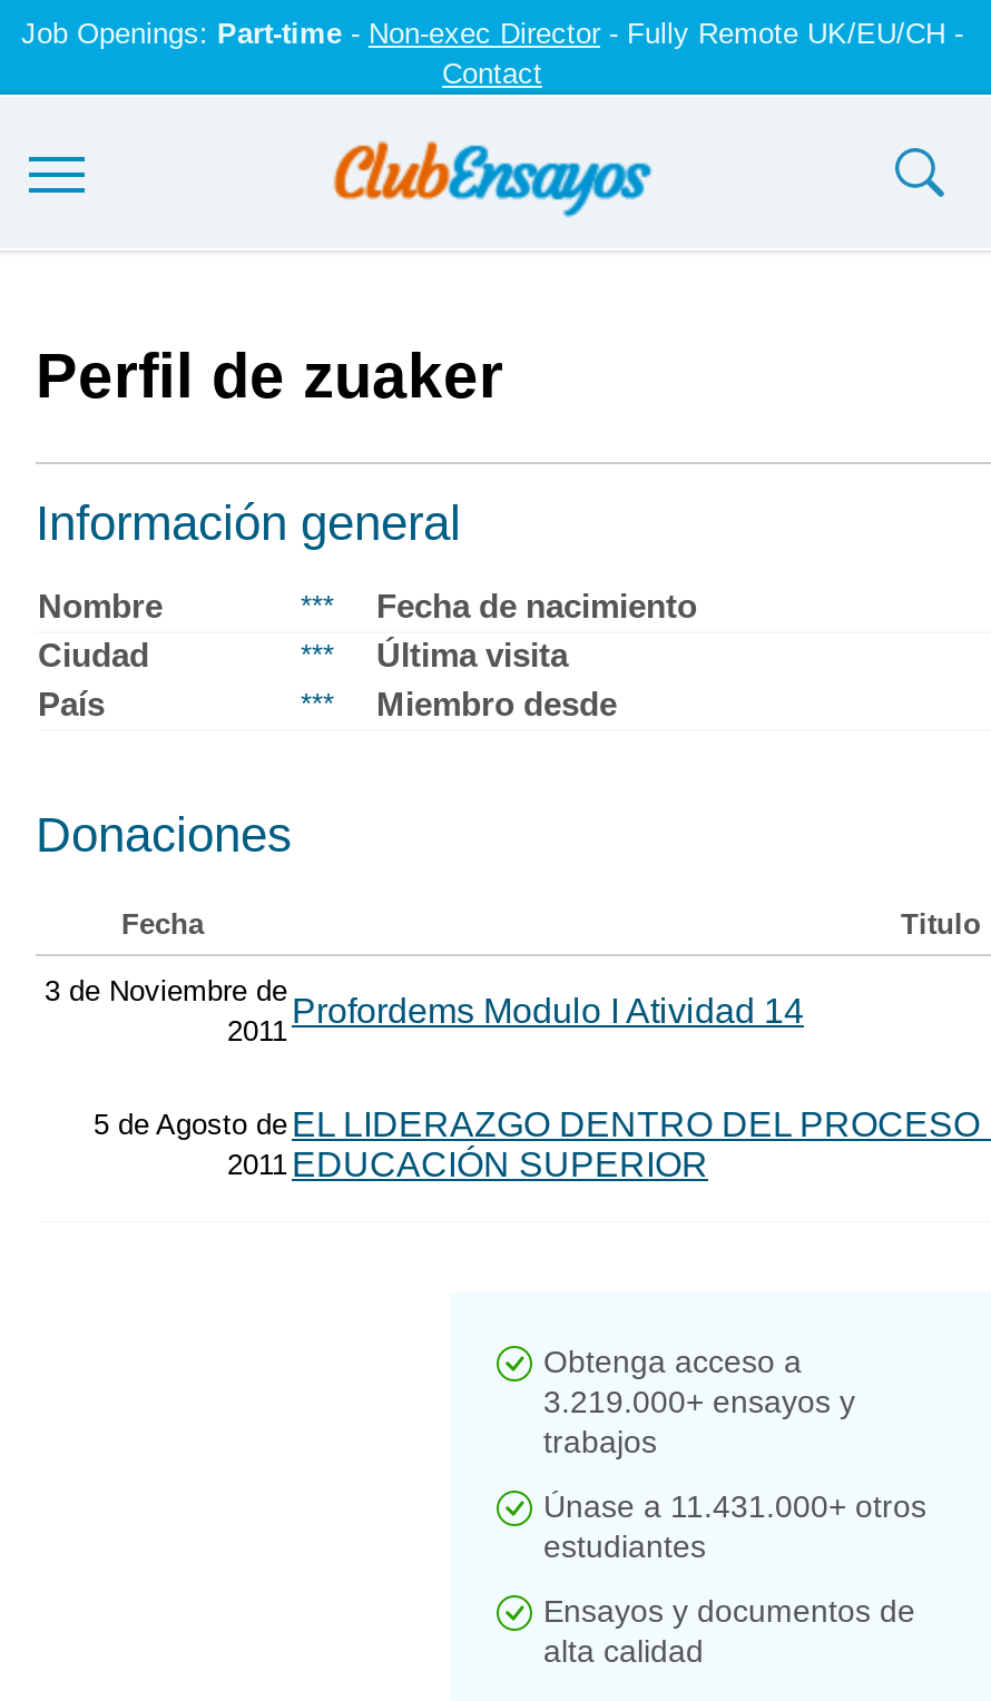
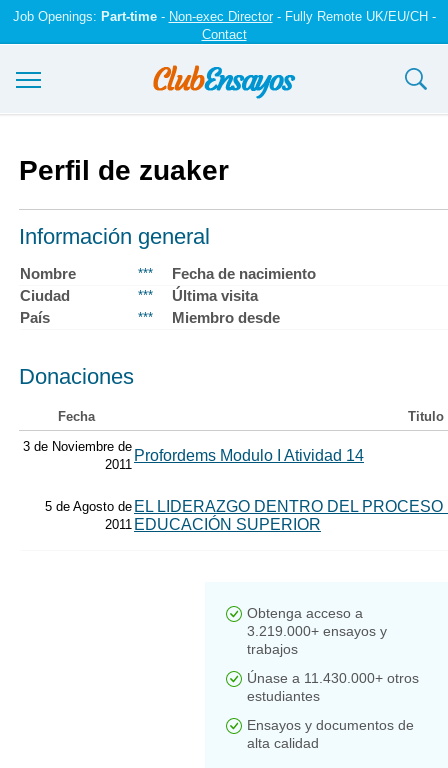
- Únase a 11.431.000+ otros
+ Únase a 11.430.000+ otros
